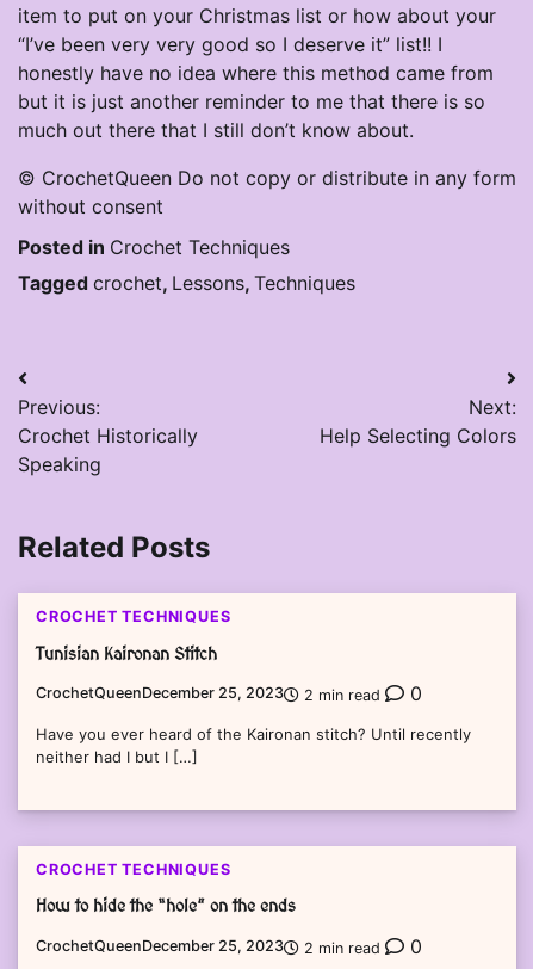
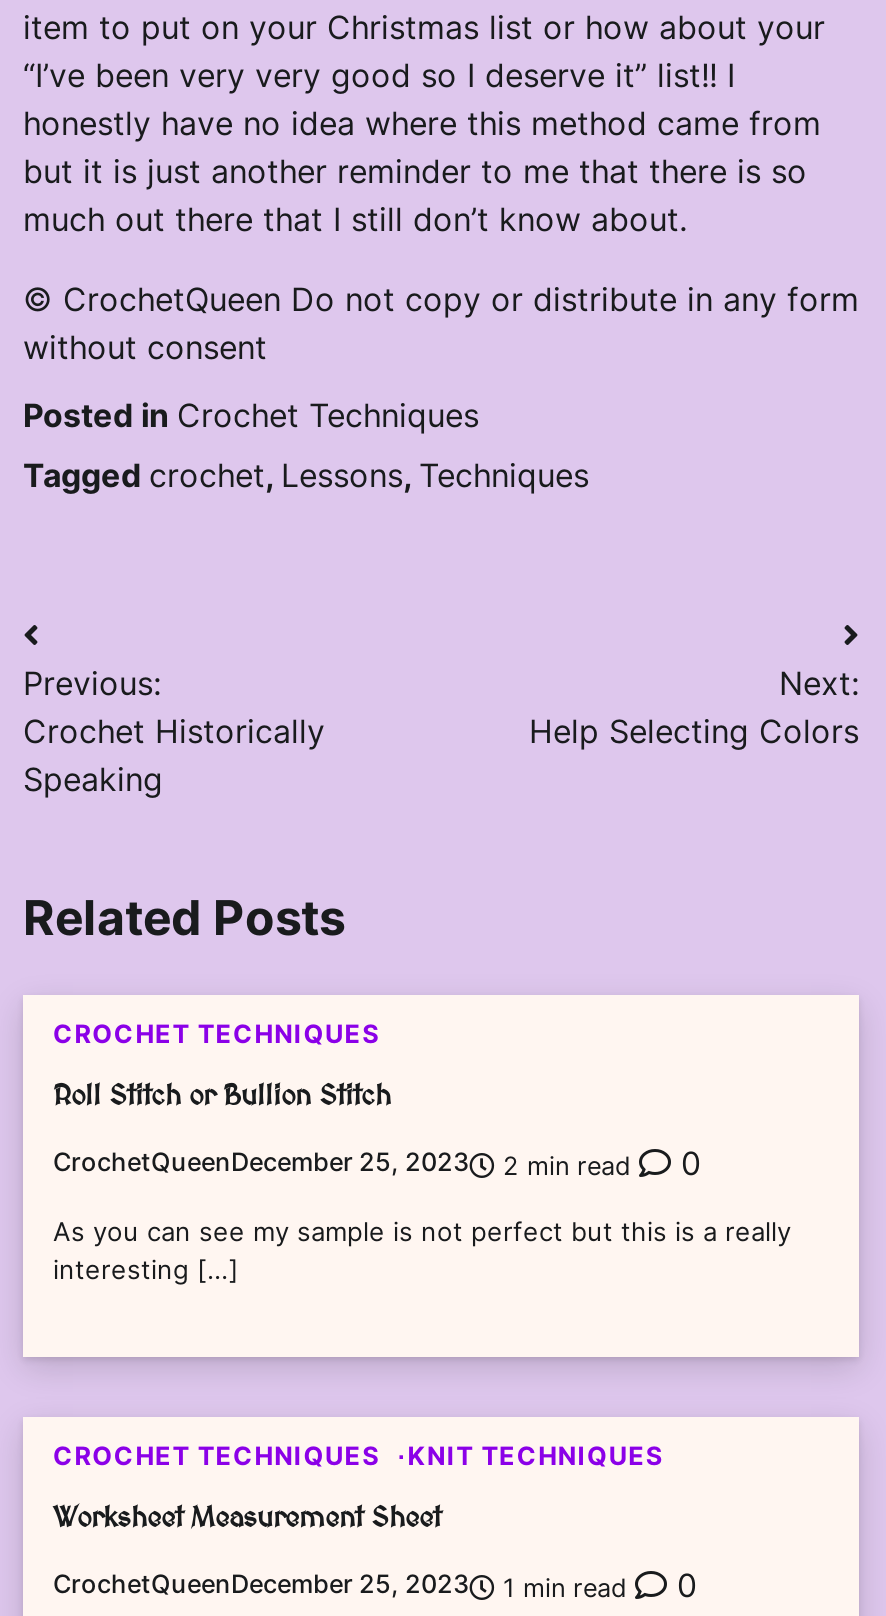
- Tunisian Kaironan Stitch
+ Roll Stitch or Bullion Stitch

- Have you ever heard of the Kaironan stitch? Until recently
- neither had I but I […]
+ As you can see my sample is not perfect but this is a really
+ interesting […]

- How to hide the “hole” on the ends
+ KNIT TECHNIQUES
+ Worksheet Measurement Sheet

- CrochetQueenDecember 25, 2023 2 min read 0
+ CrochetQueenDecember 25, 2023 1 min read 0
